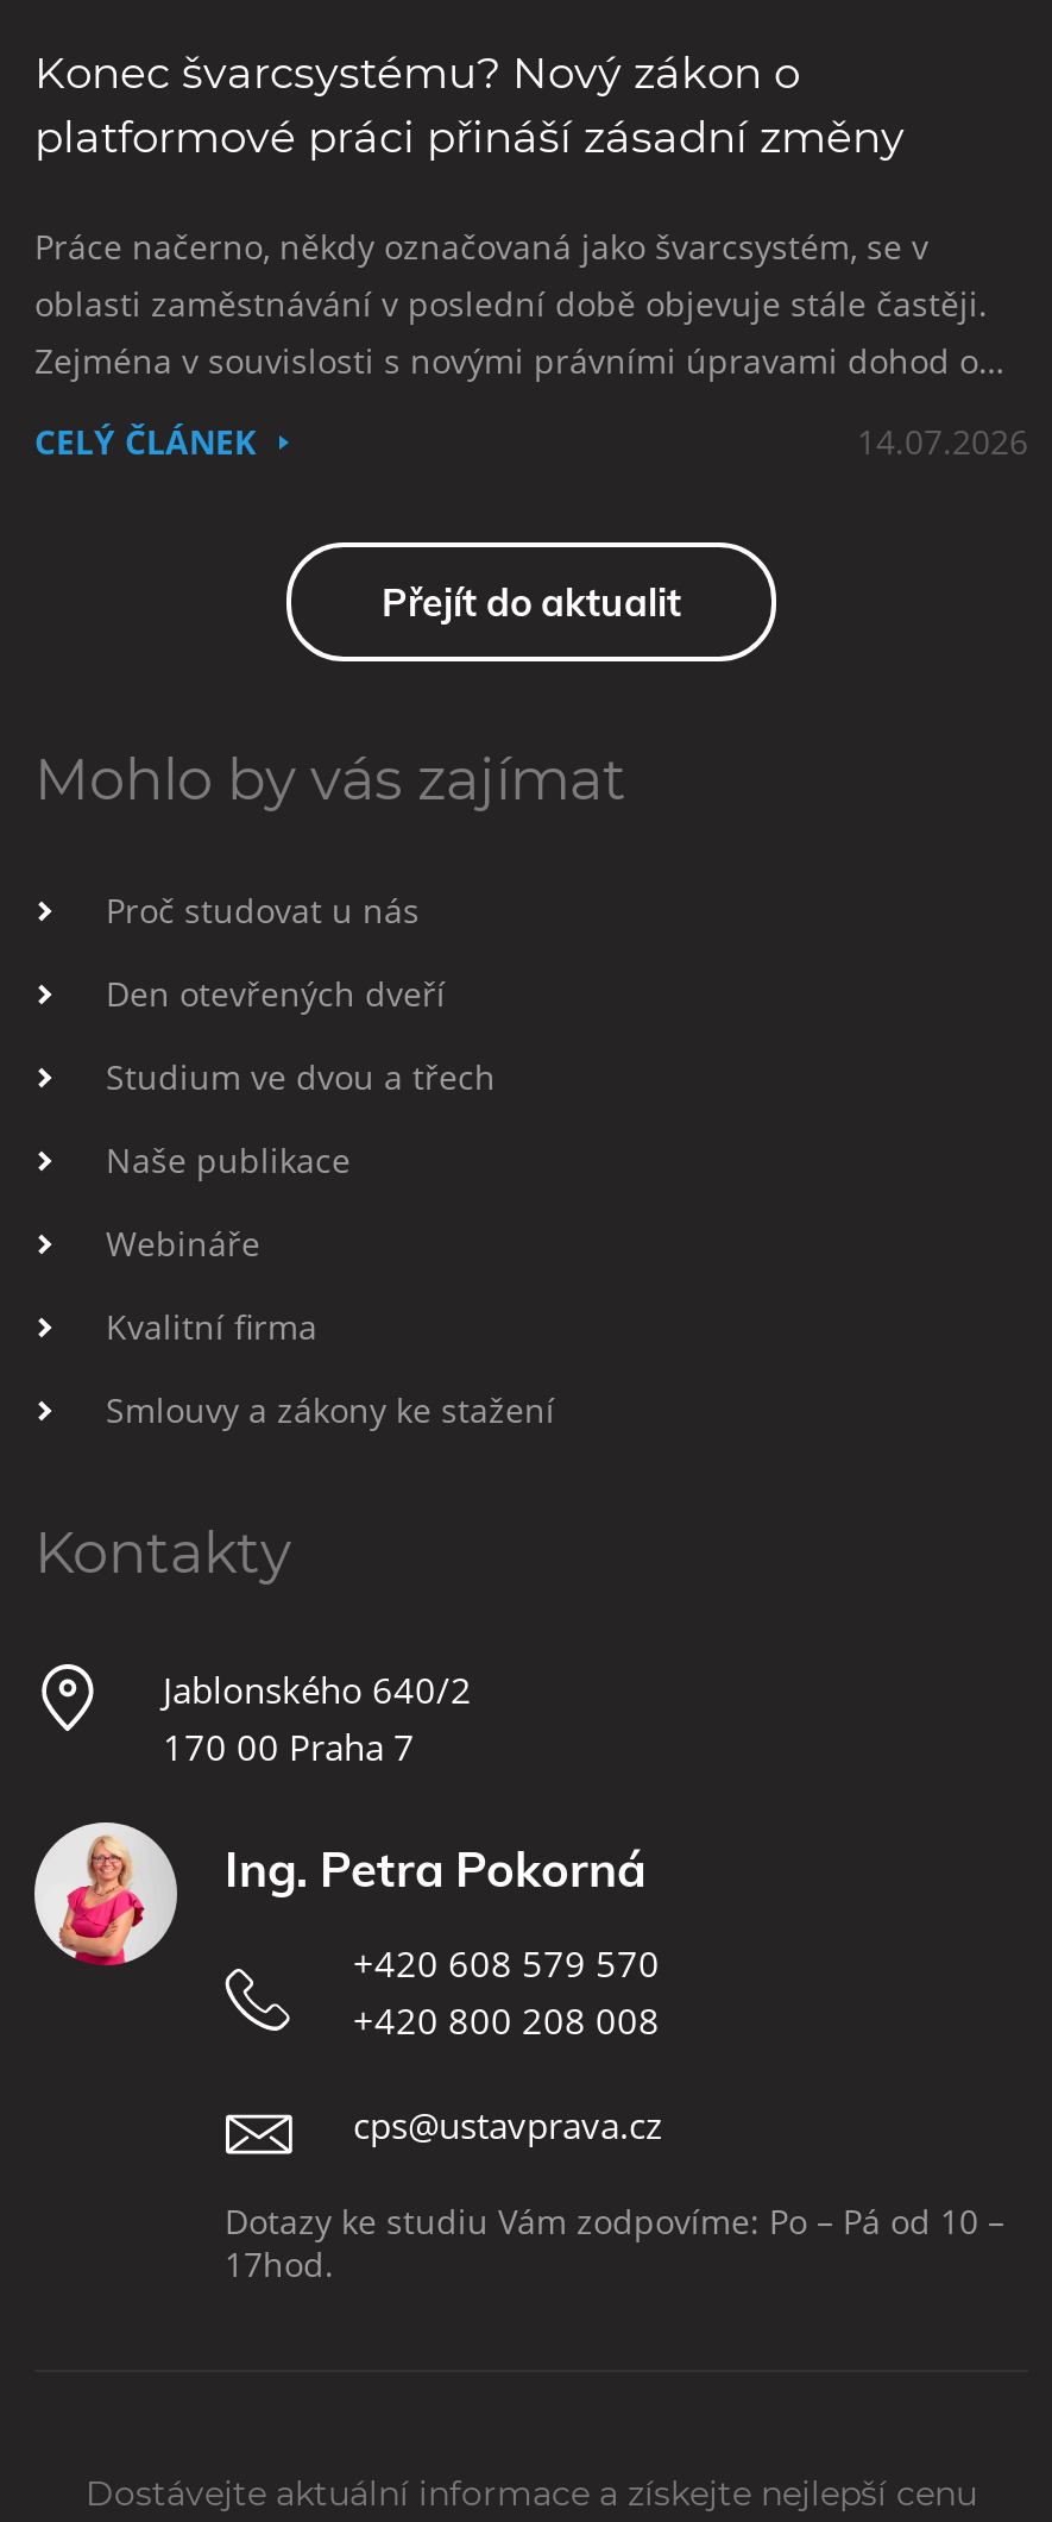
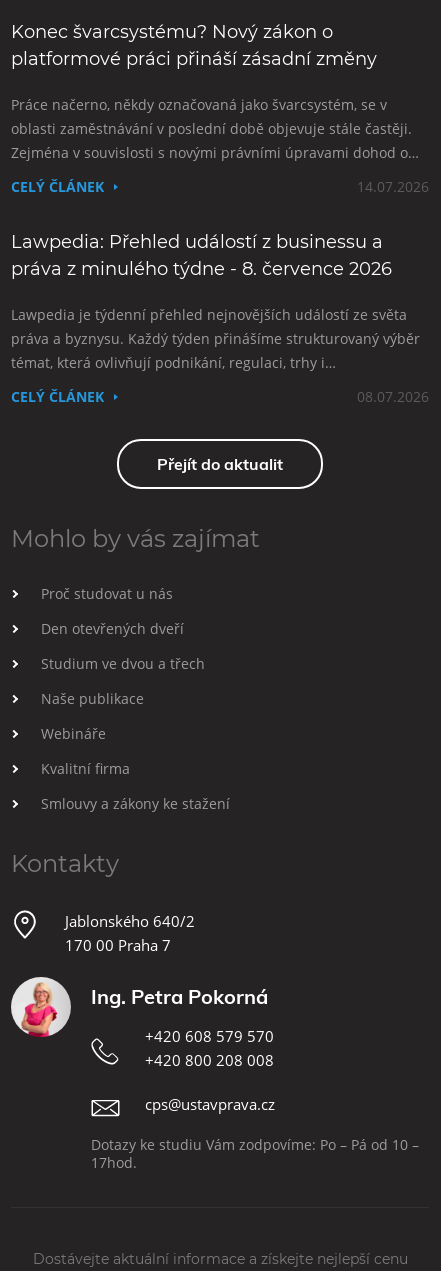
+ Lawpedia: Přehled událostí z businessu a
+ práva z minulého týdne - 8. července 2026
+ Lawpedia je týdenní přehled nejnovějších událostí ze světa
+ práva a byznysu. Každý týden přinášíme strukturovaný výběr
+ témat, která ovlivňují podnikání, regulaci, trhy i…
+ CELÝ ČLÁNEK
+ 08.07.2026
